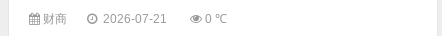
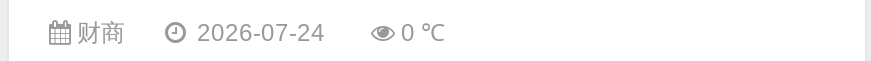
- 2026-07-21
+ 2026-07-24
